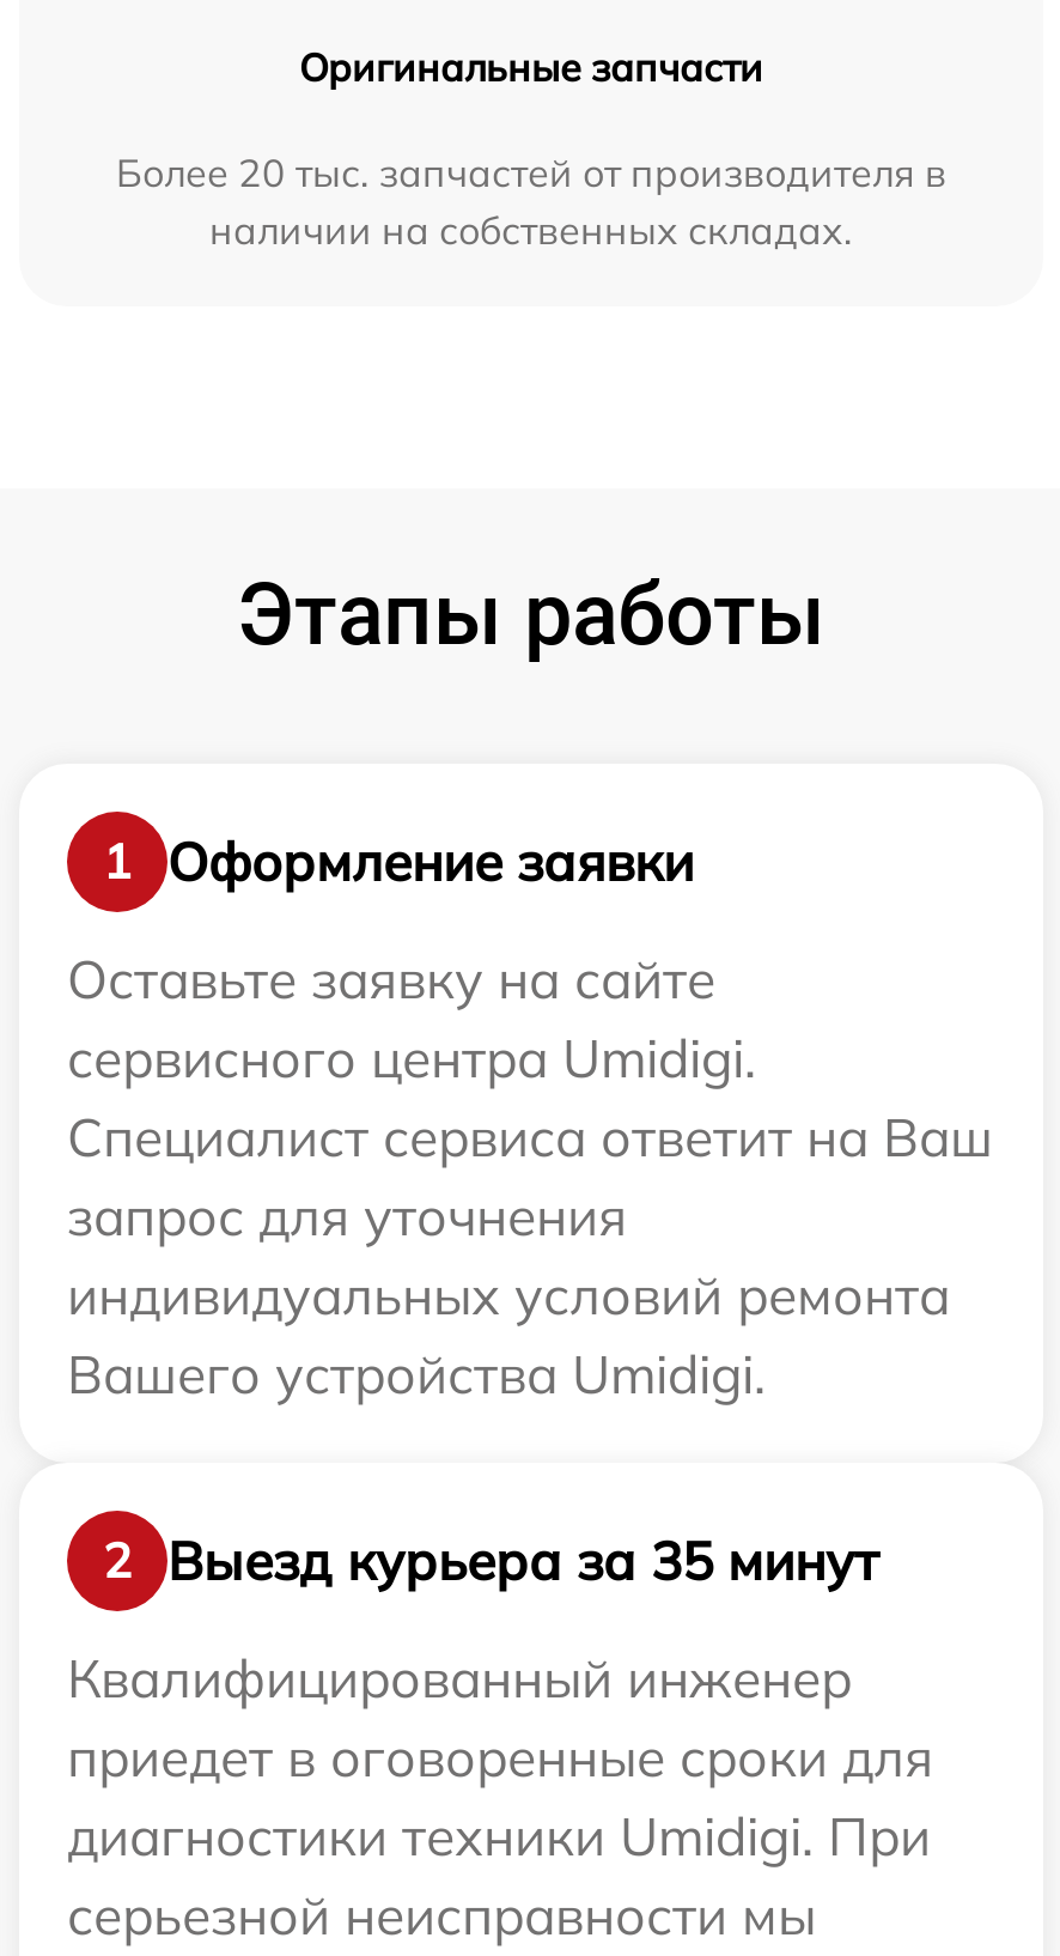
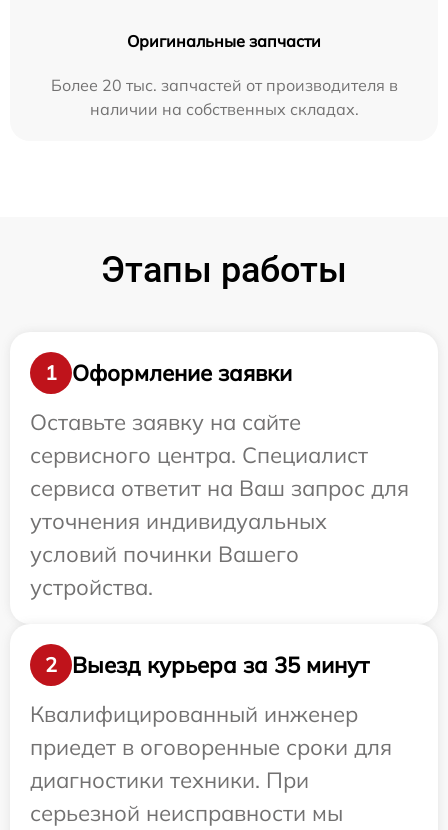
- сервисного центра Umidigi.
- Специалист сервиса ответит на Ваш
- запрос для уточнения
- индивидуальных условий ремонта
- Вашего устройства Umidigi.
+ сервисного центра. Специалист
+ сервиса ответит на Ваш запрос для
+ уточнения индивидуальных
+ условий починки Вашего
+ устройства.

- диагностики техники Umidigi. При
+ диагностики техники. При
